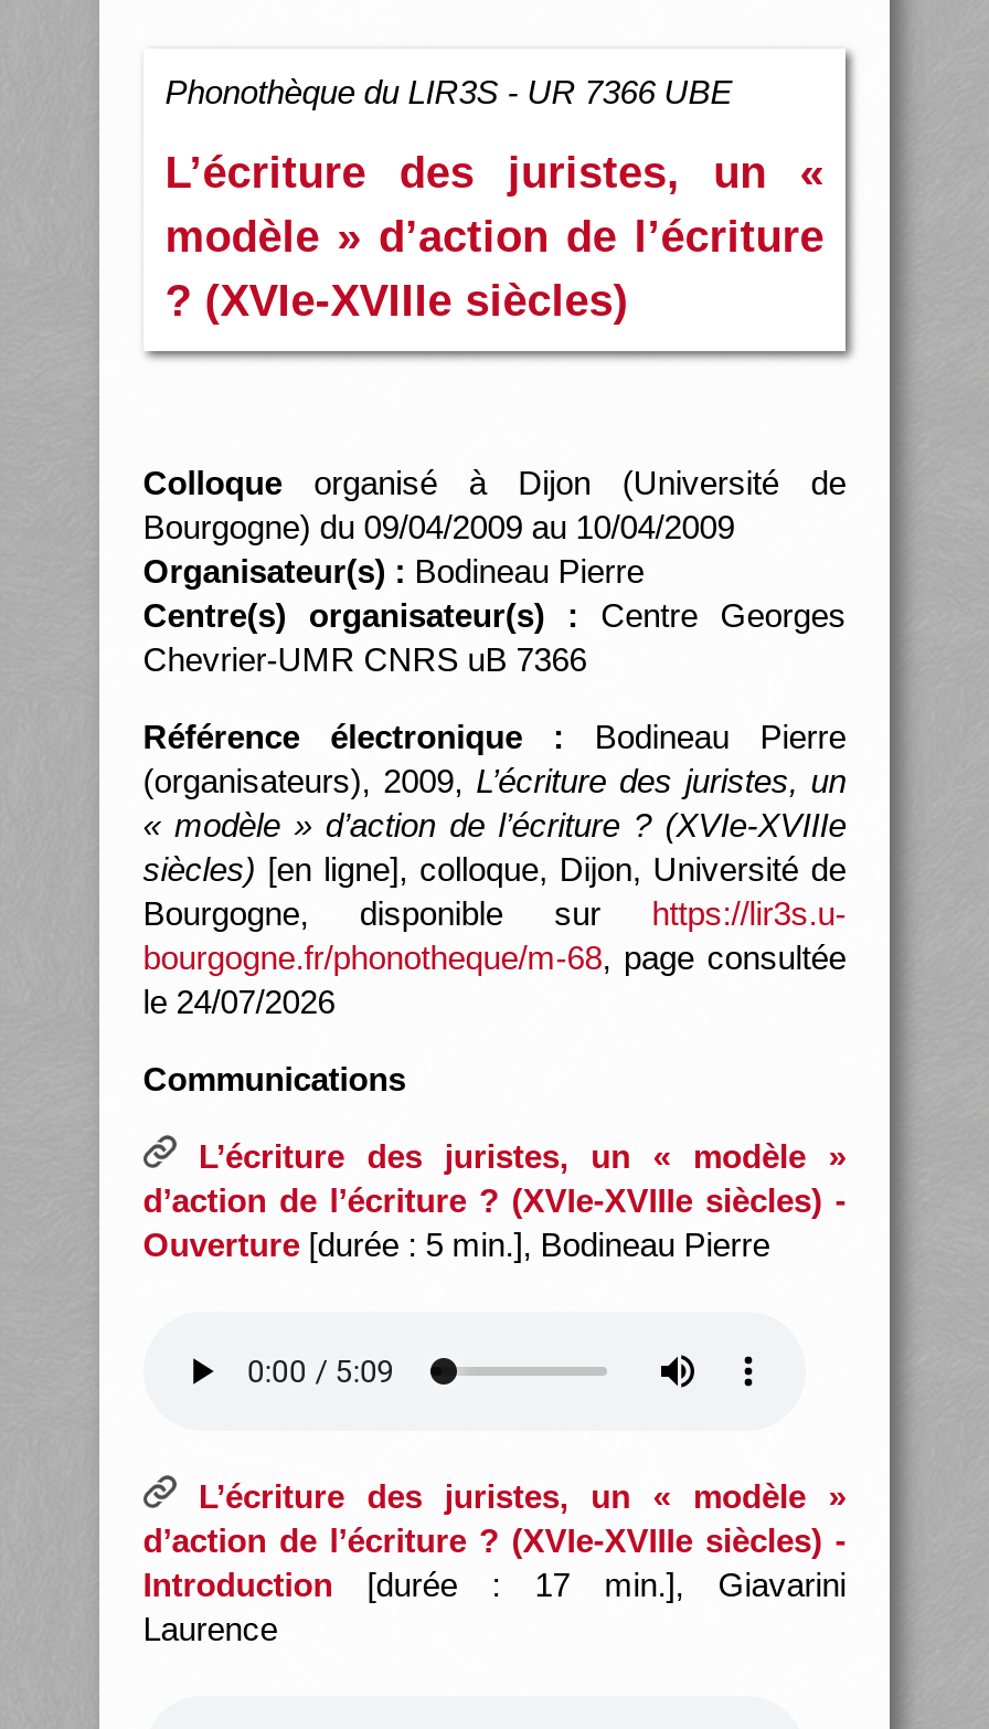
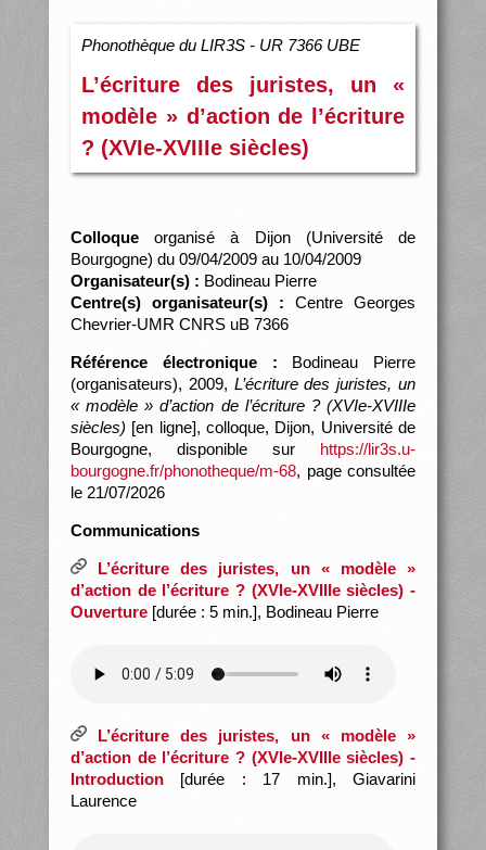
- le 24/07/2026
+ le 21/07/2026
